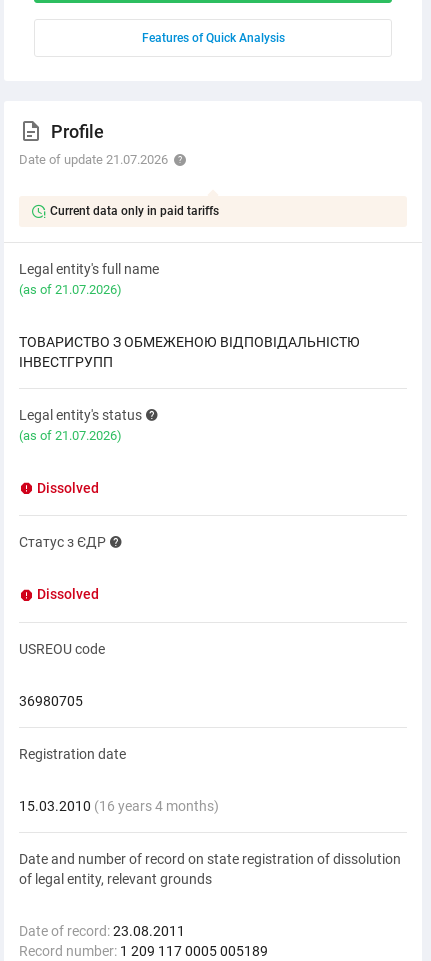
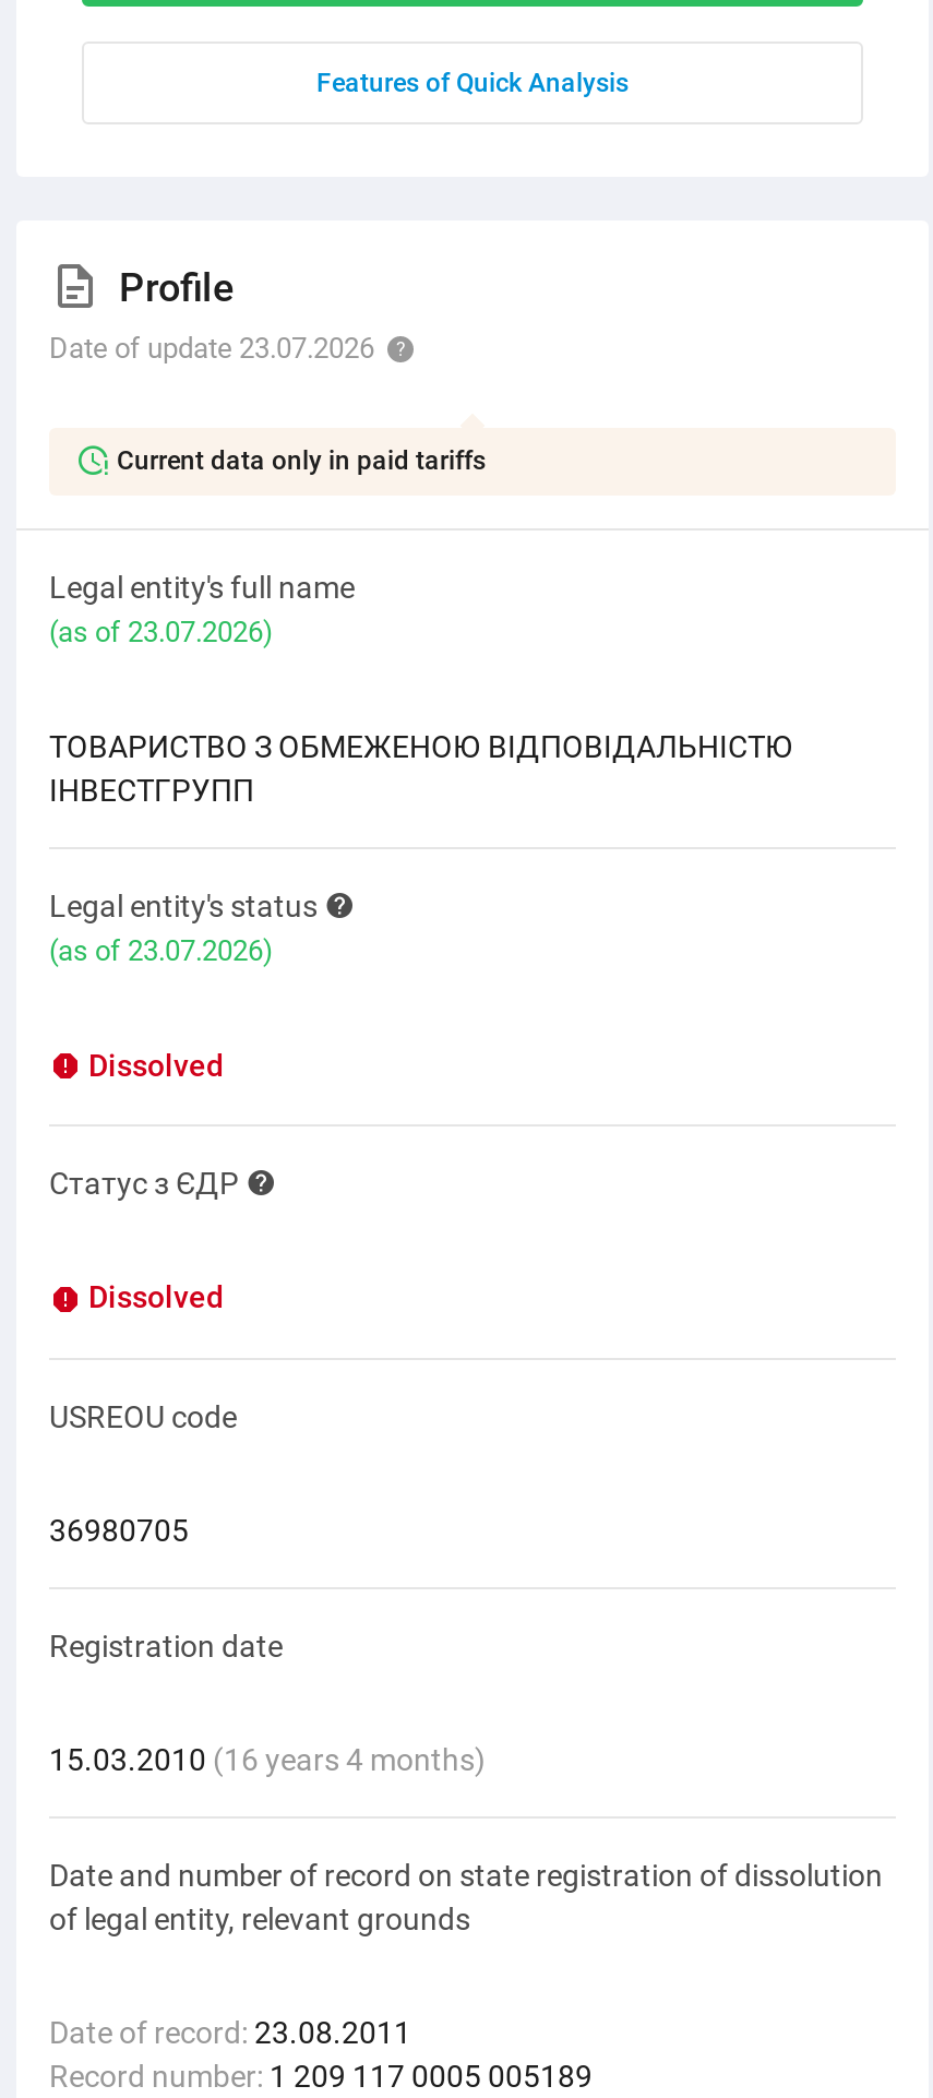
- Date of update 21.07.2026
+ Date of update 23.07.2026

- (as of 21.07.2026)
+ (as of 23.07.2026)

- (as of 21.07.2026)
+ (as of 23.07.2026)
